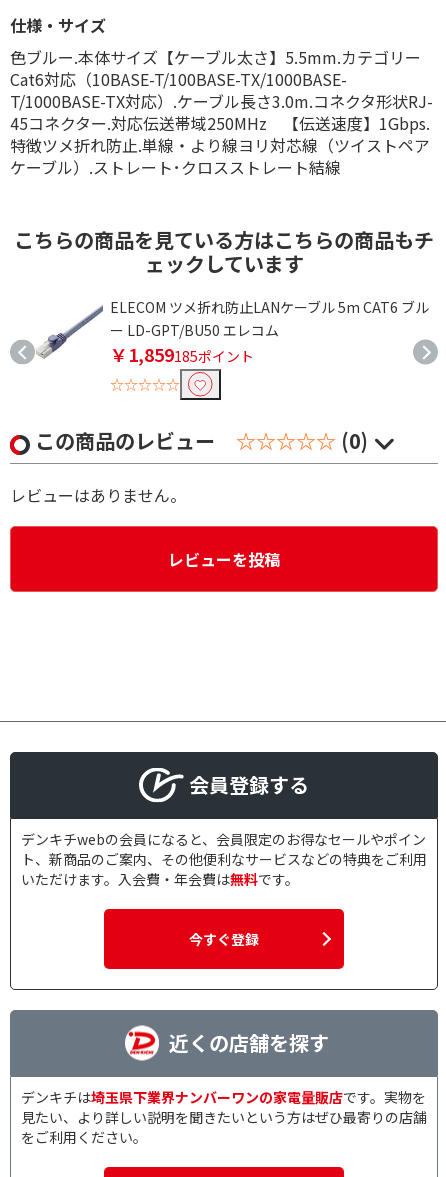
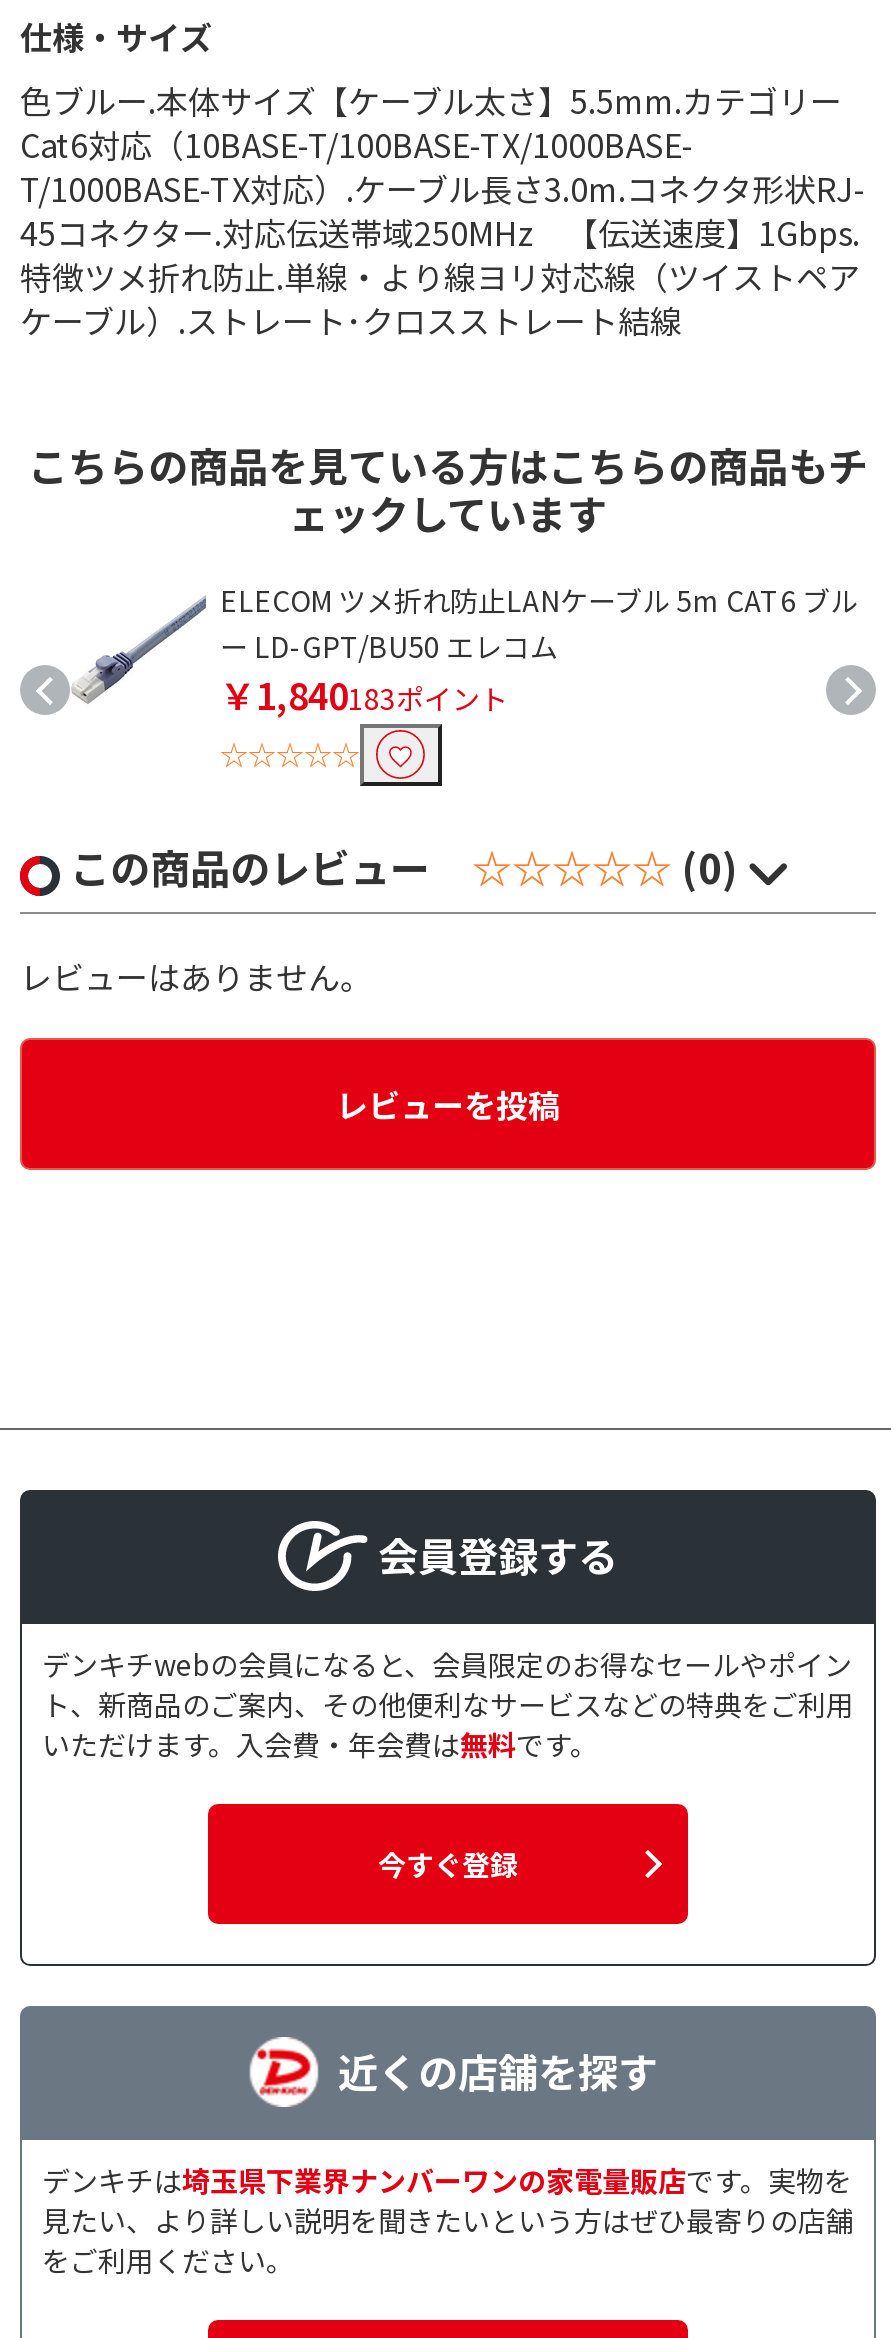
- ￥1,859185ポイント
+ ￥1,840183ポイント
